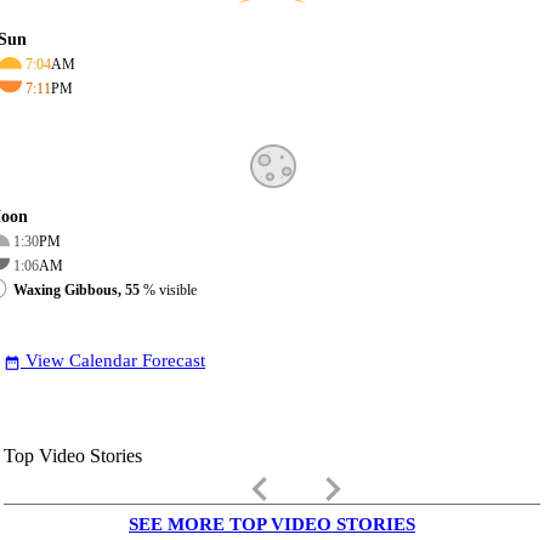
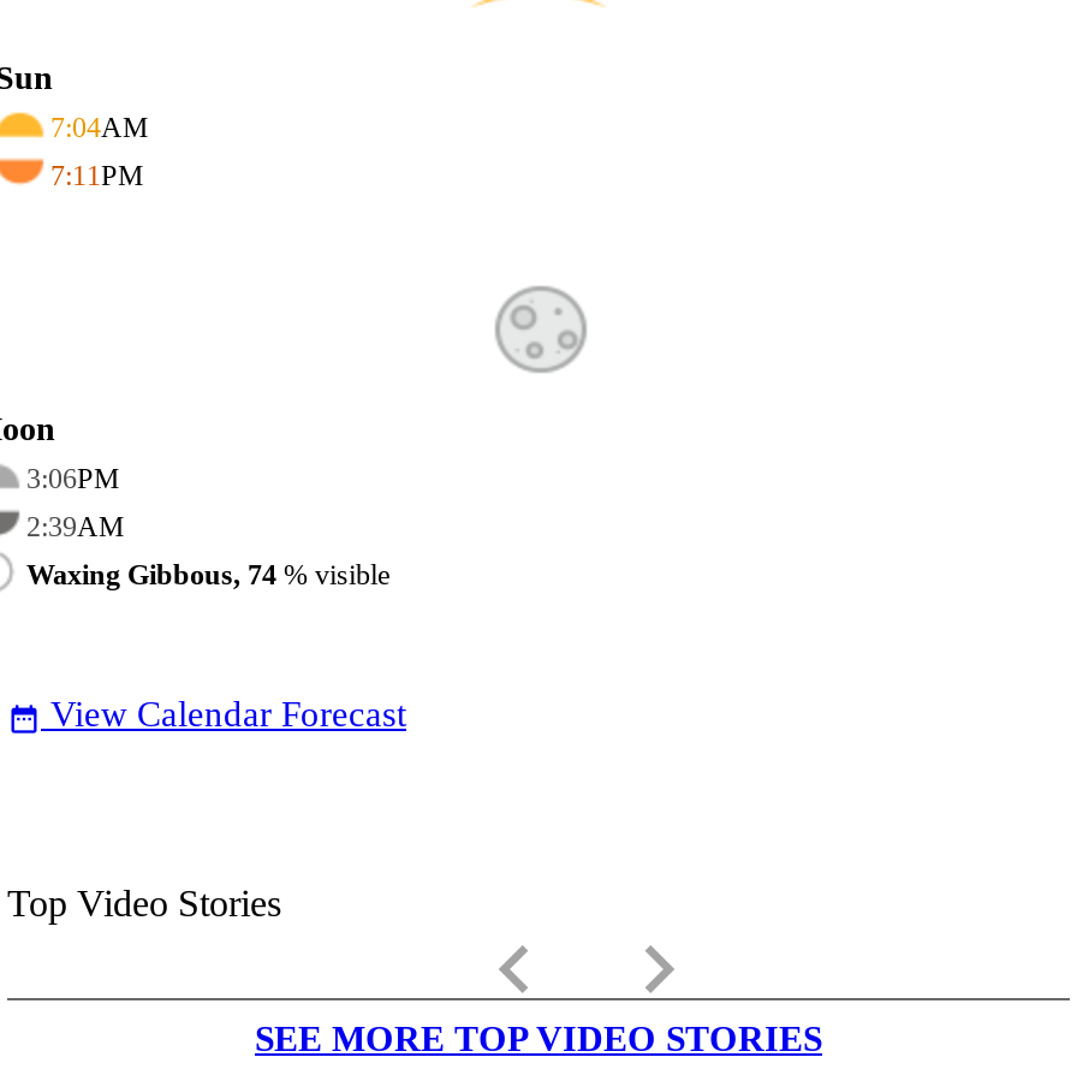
- 1:30PM
+ 3:06PM

- 1:06AM
+ 2:39AM

- Waxing Gibbous, 55% visible
+ Waxing Gibbous, 74% visible
